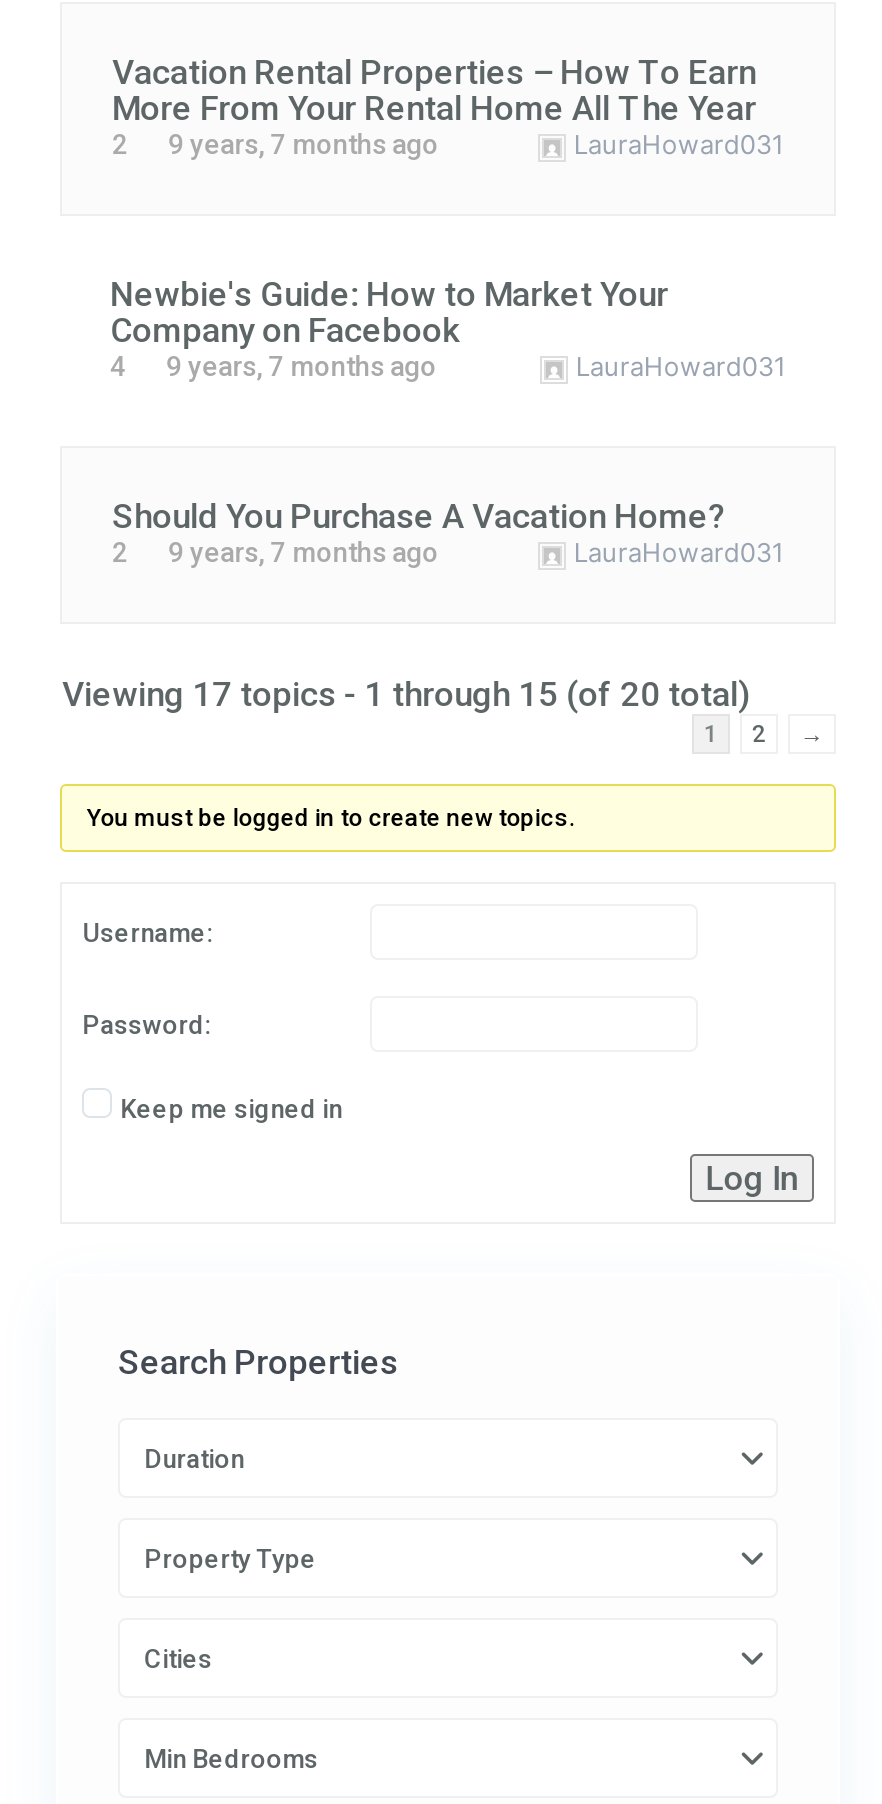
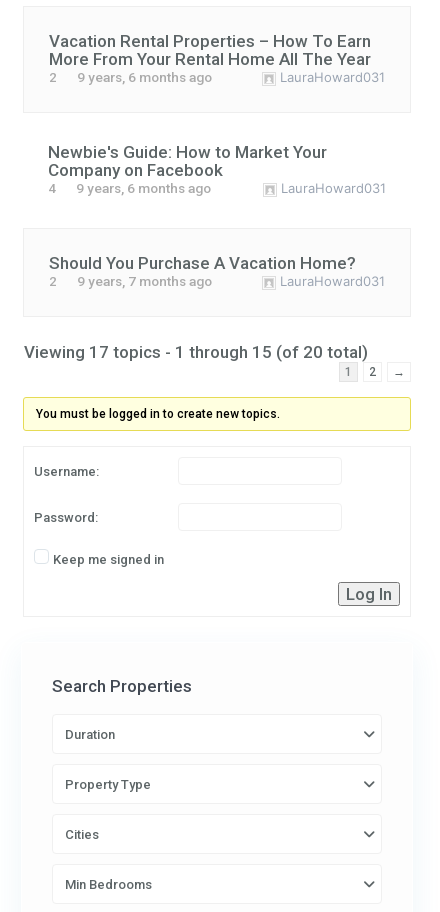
- 9 years, 7 months ago
+ 9 years, 6 months ago

- 9 years, 7 months ago
+ 9 years, 6 months ago
